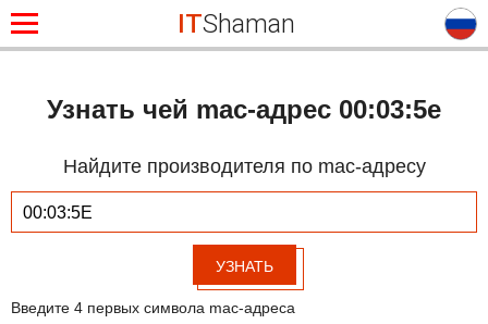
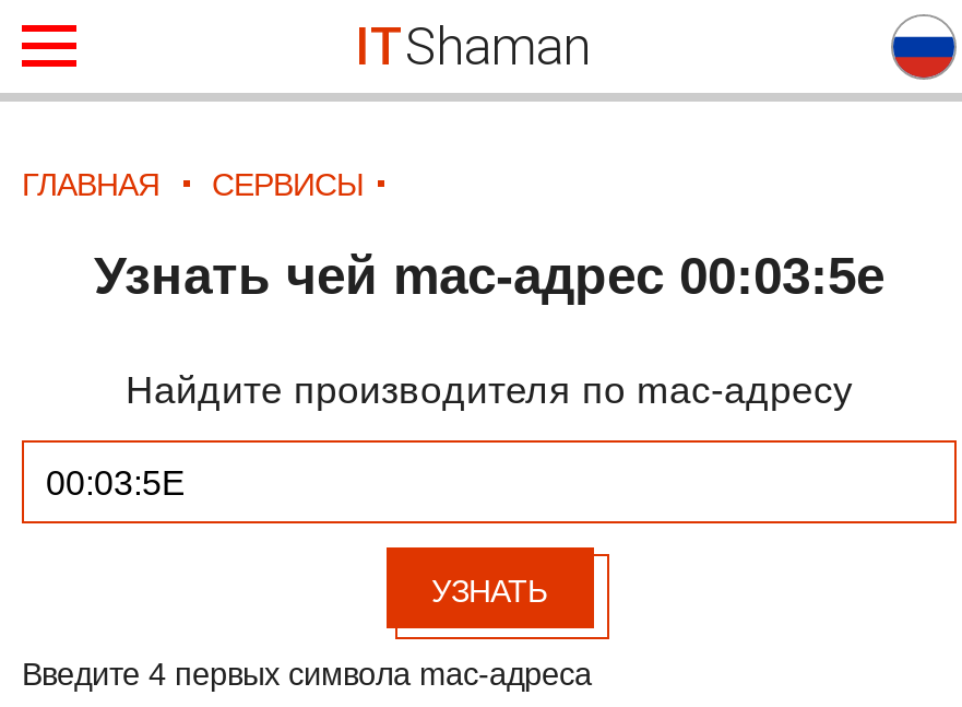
+ ГЛАВНАЯ
+ СЕРВИСЫ
